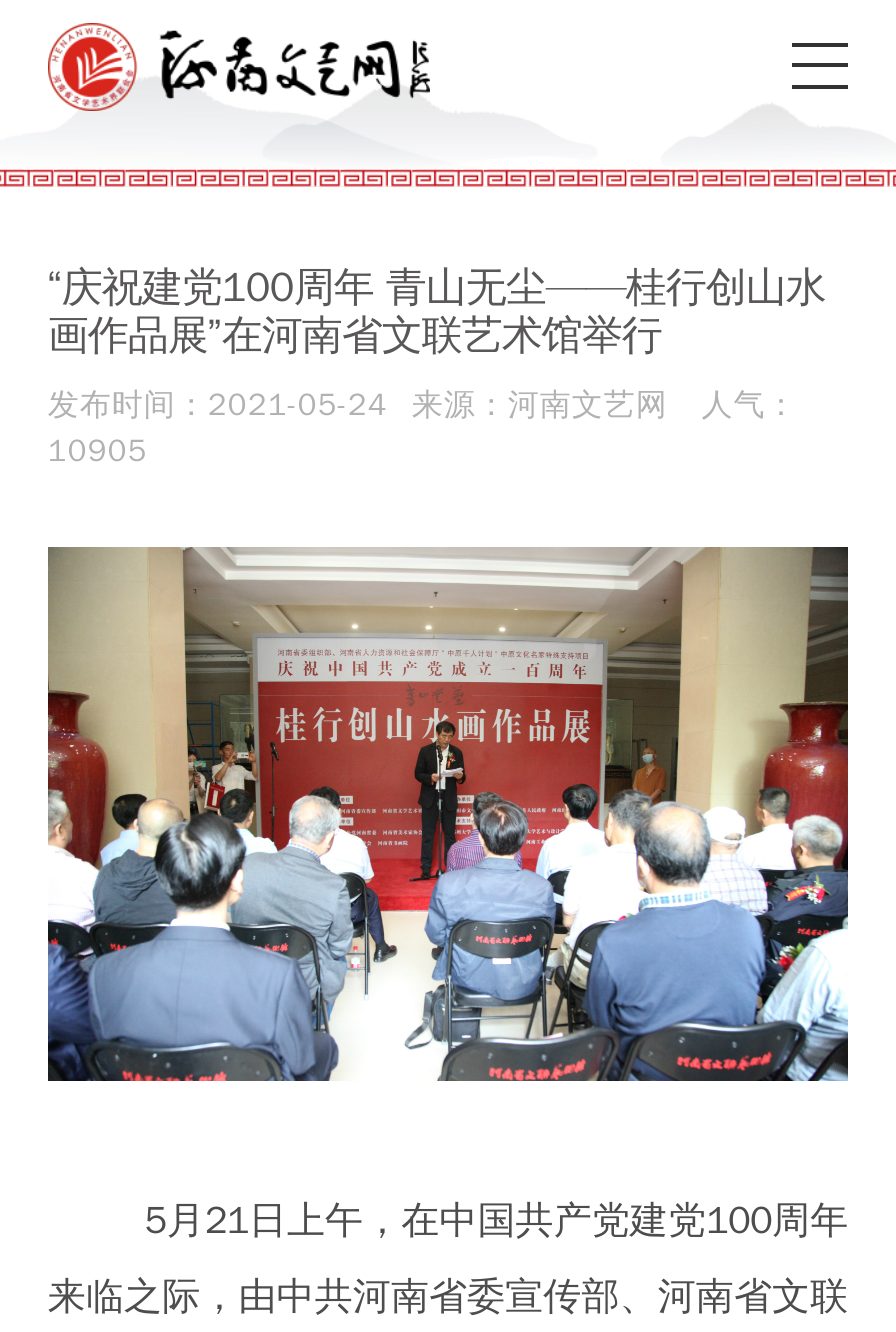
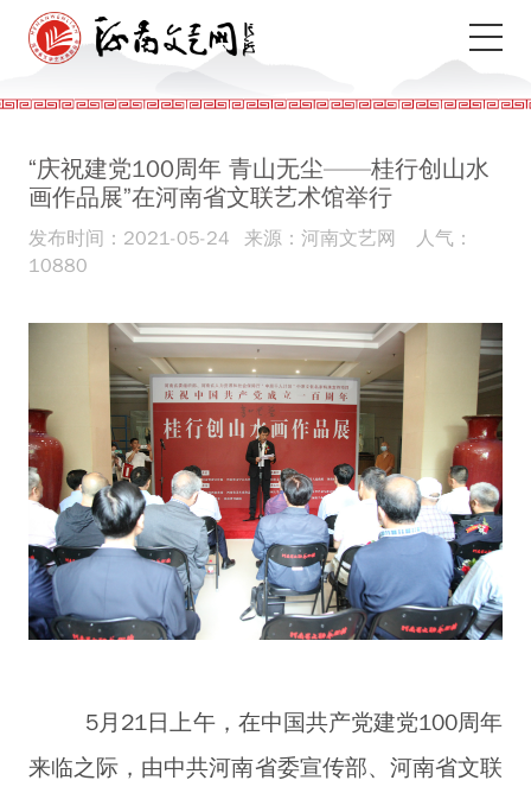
- 10905
+ 10880
